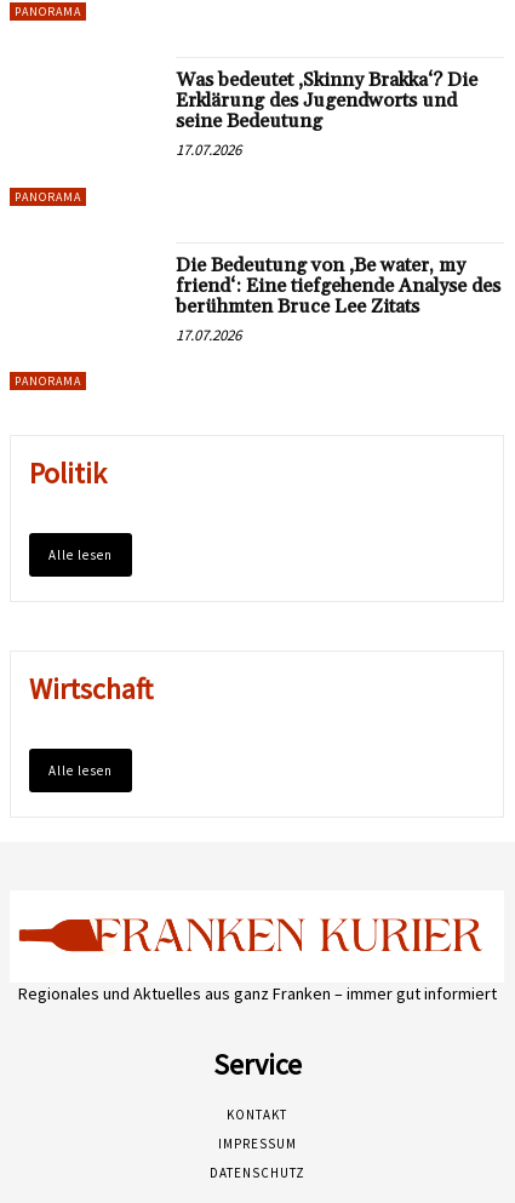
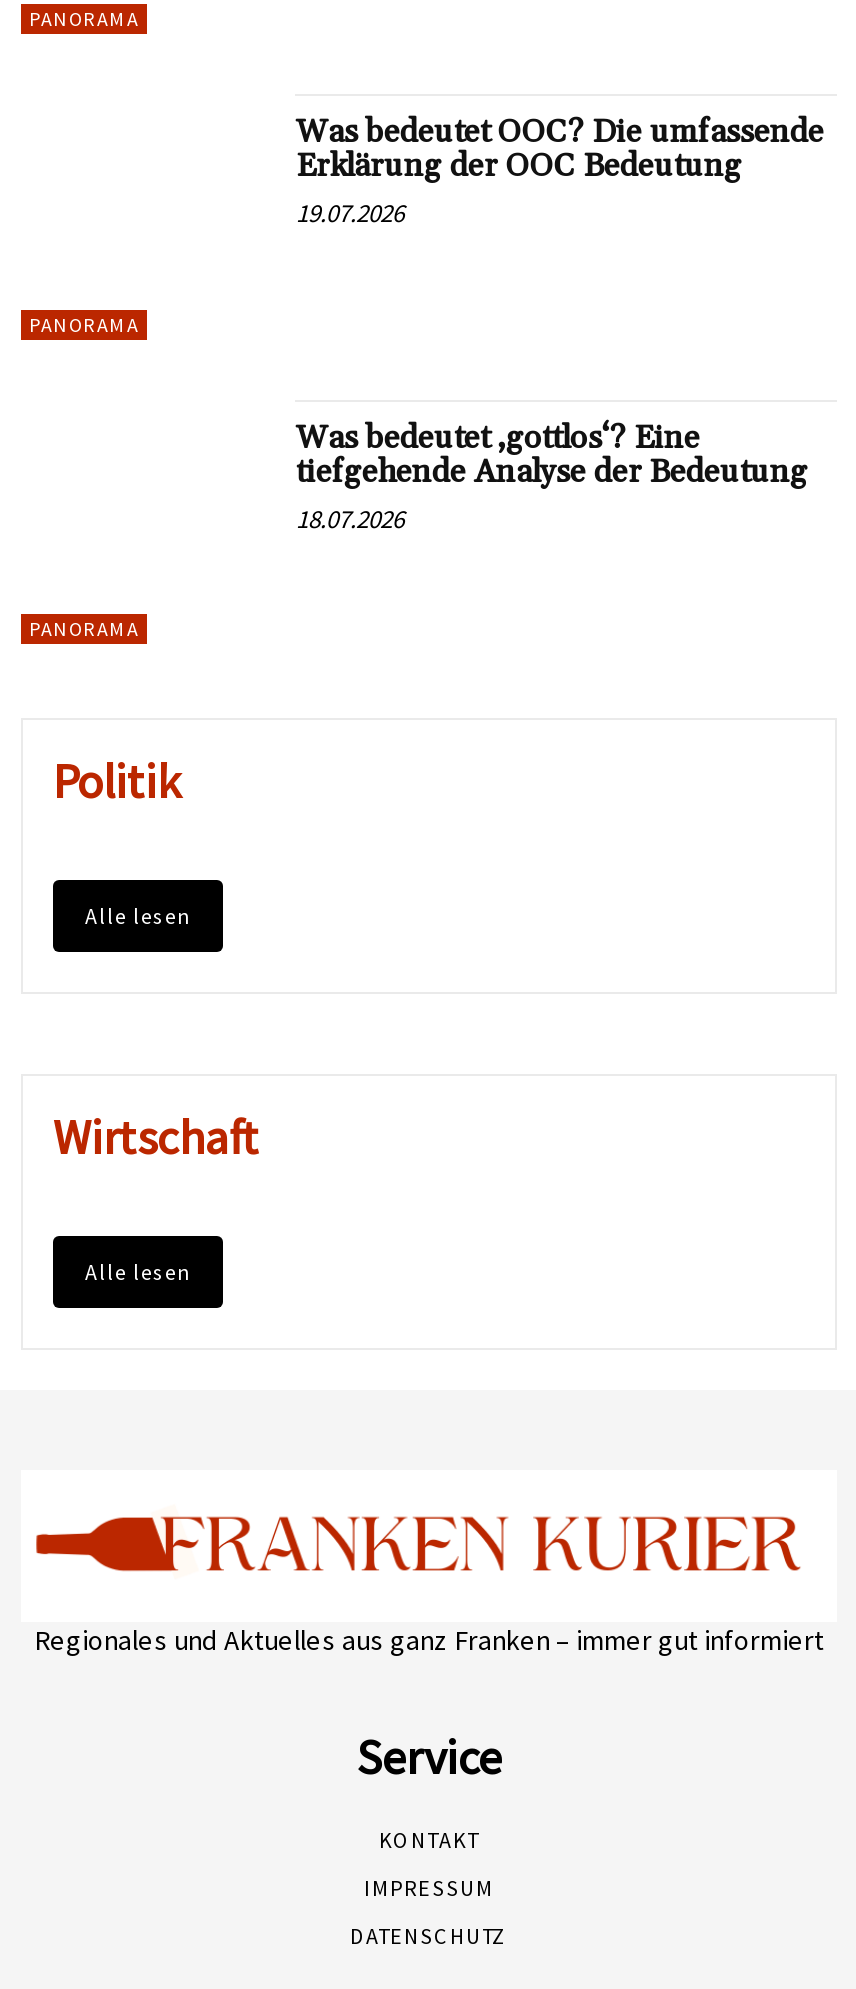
- Was bedeutet ‚Skinny Brakka‘? Die
- Erklärung des Jugendworts und
- seine Bedeutung
- 17.07.2026
+ Was bedeutet OOC? Die umfassende
+ Erklärung der OOC Bedeutung
+ 19.07.2026

- Die Bedeutung von ‚Be water, my
- friend‘: Eine tiefgehende Analyse des
- berühmten Bruce Lee Zitats
- 17.07.2026
+ Was bedeutet ‚gottlos‘? Eine
+ tiefgehende Analyse der Bedeutung
+ 18.07.2026
